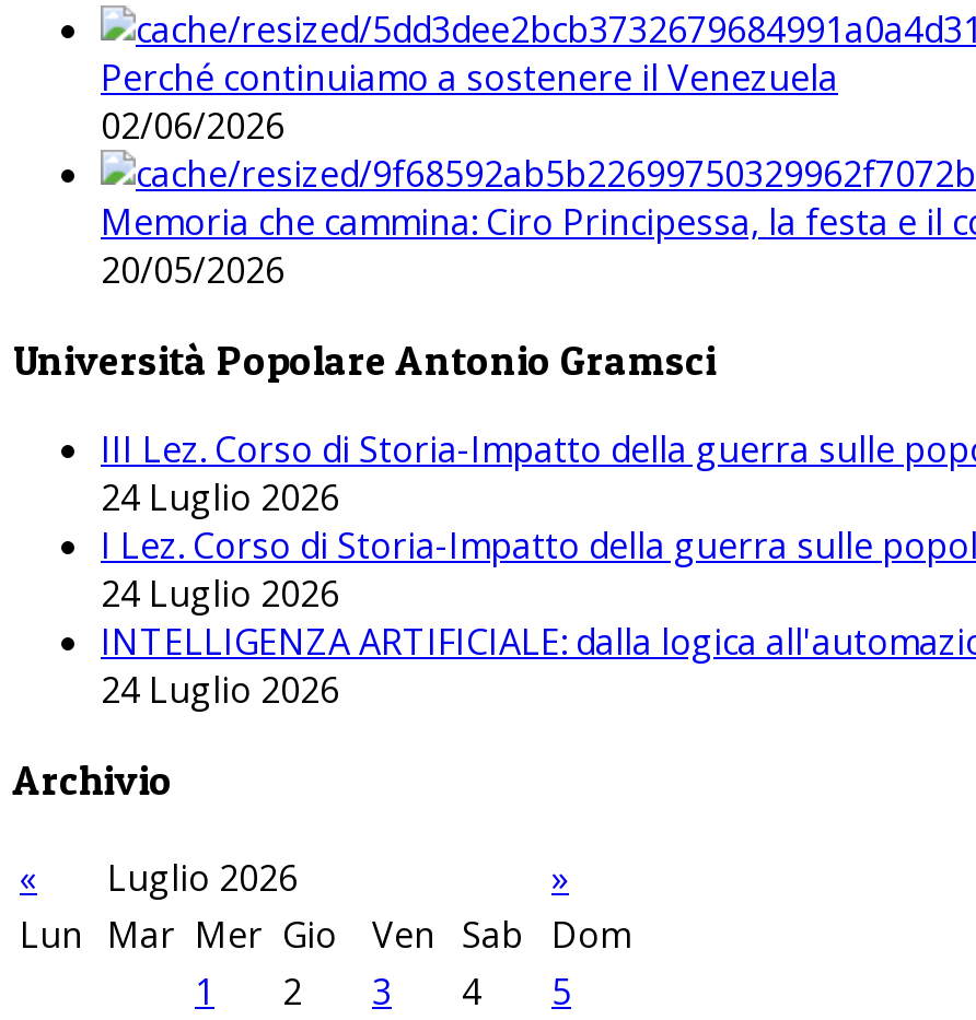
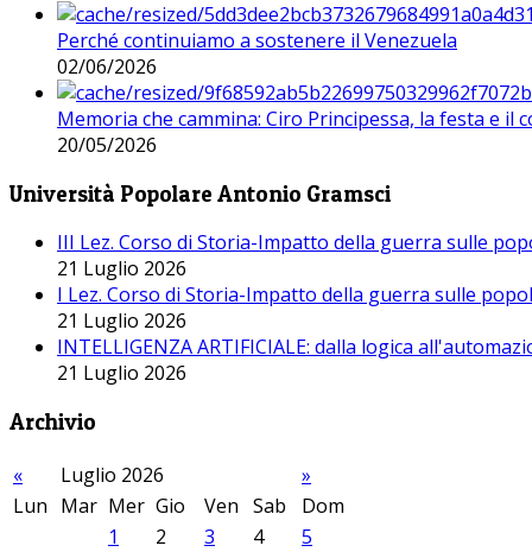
- 24 Luglio 2026
+ 21 Luglio 2026

- 24 Luglio 2026
+ 21 Luglio 2026

- 24 Luglio 2026
+ 21 Luglio 2026
